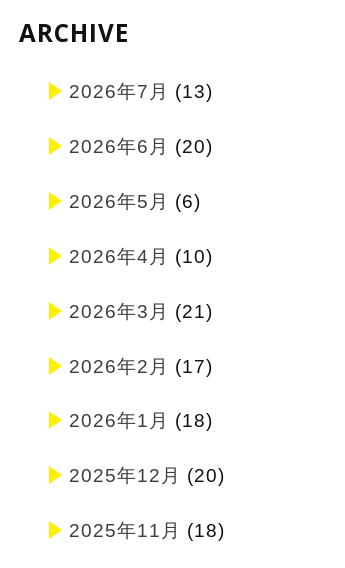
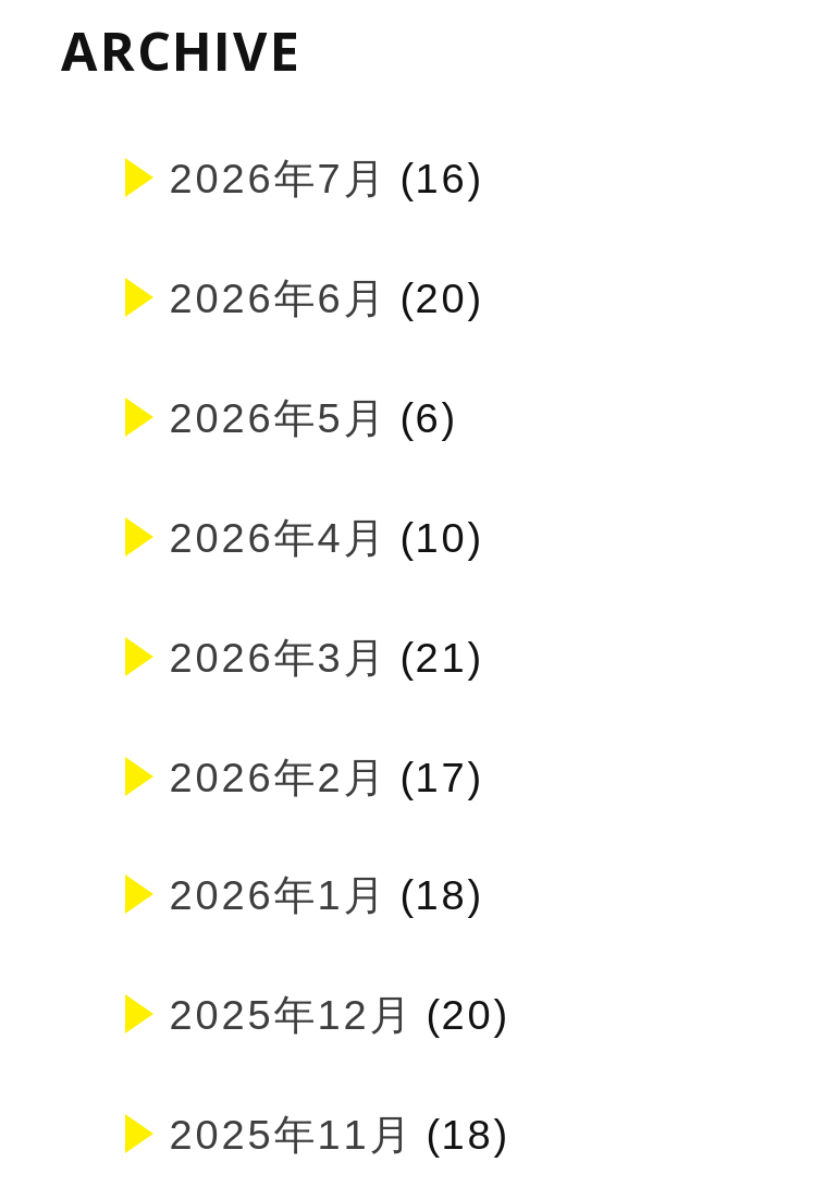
- 2026年7月(13)
+ 2026年7月(16)
